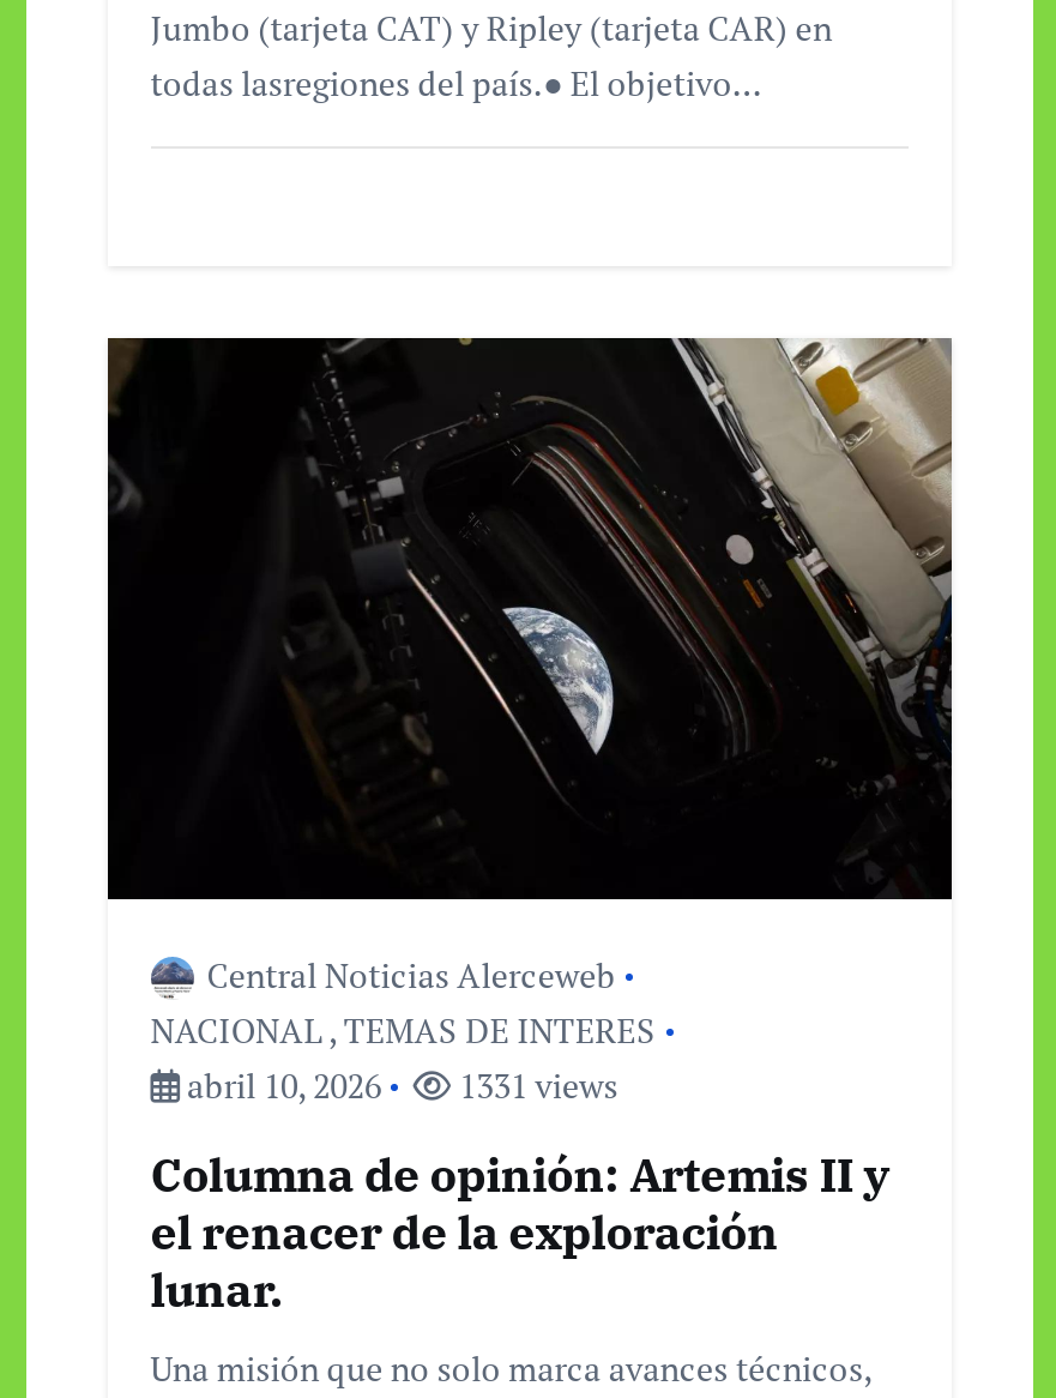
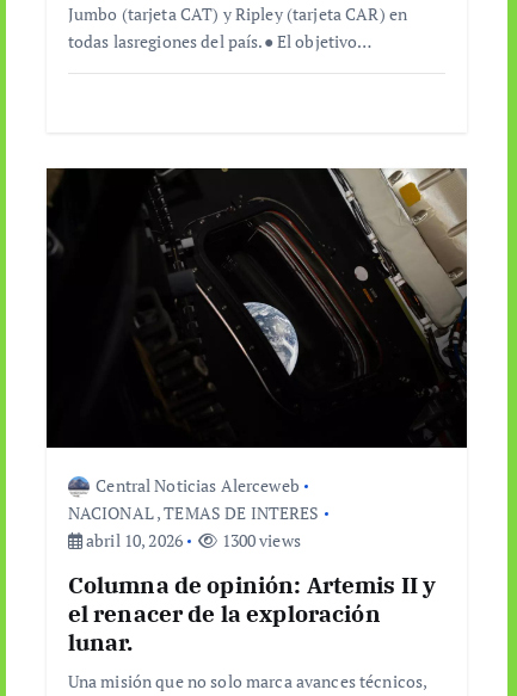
- abril 10, 2026 1331 views
+ abril 10, 2026 1300 views
